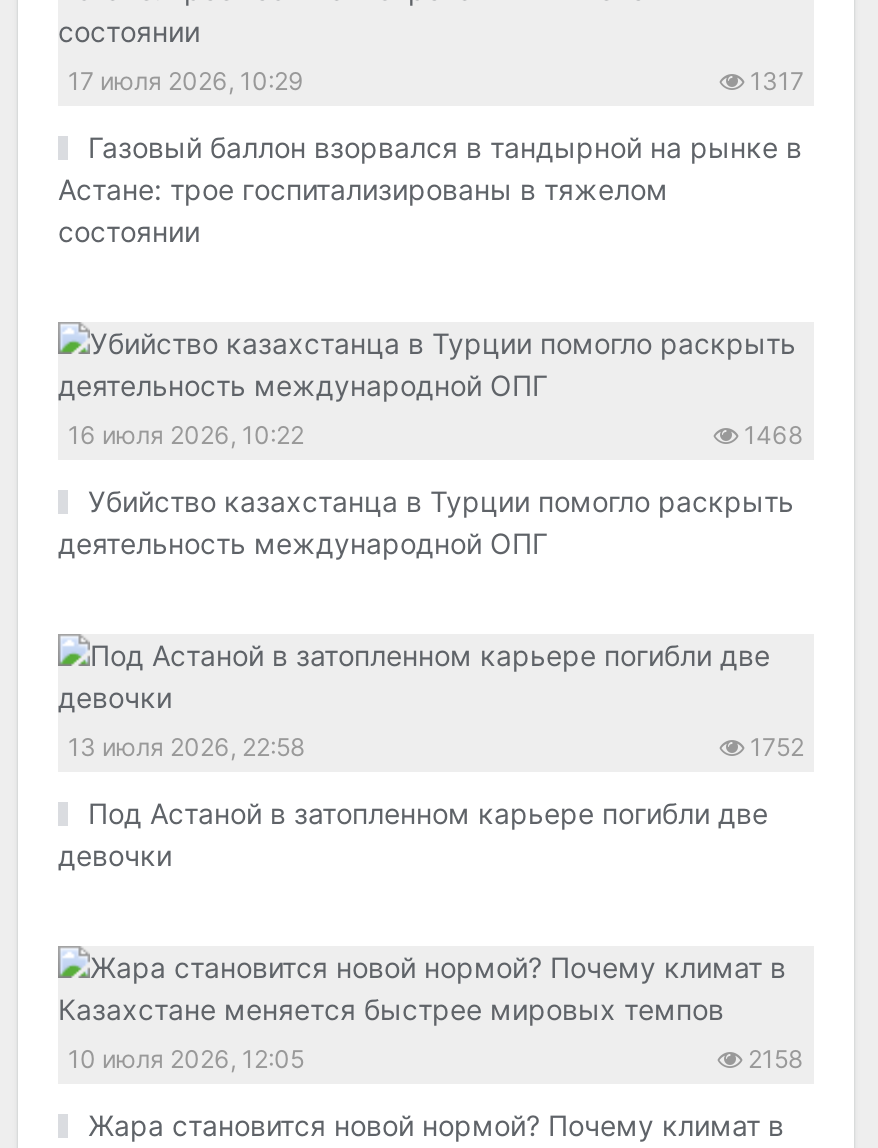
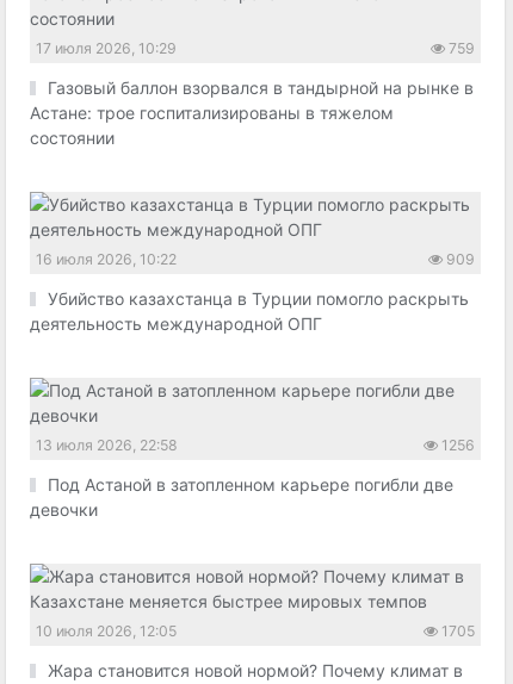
- 1317
+ 759

- 1468
+ 909

- 1752
+ 1256

- 2158
+ 1705
